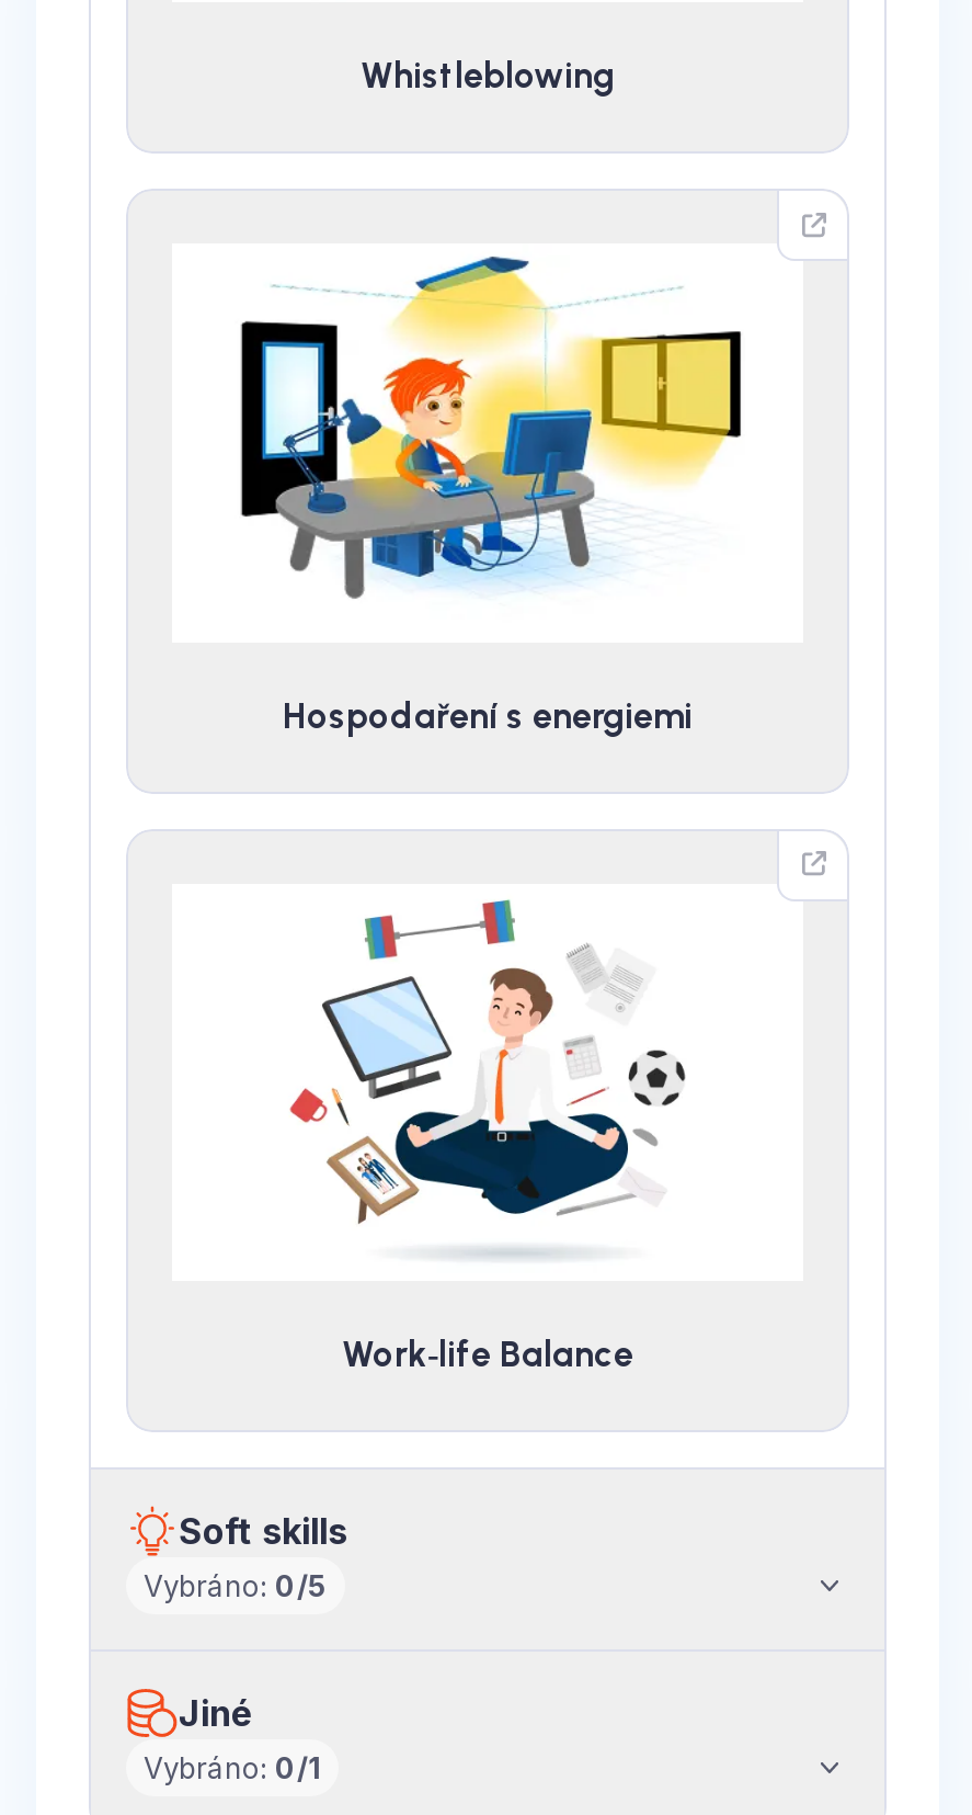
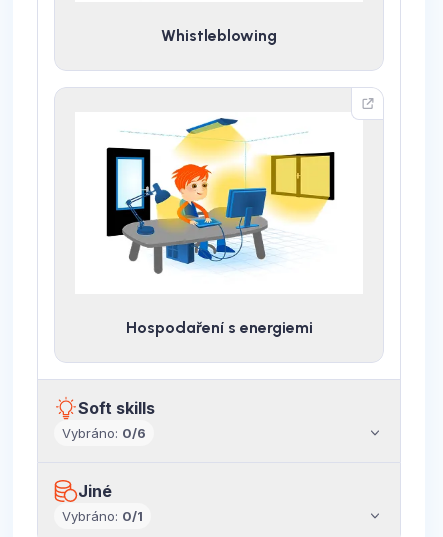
- [image]

- Work‑life Balance

- Vybráno: 0/5
+ Vybráno: 0/6
